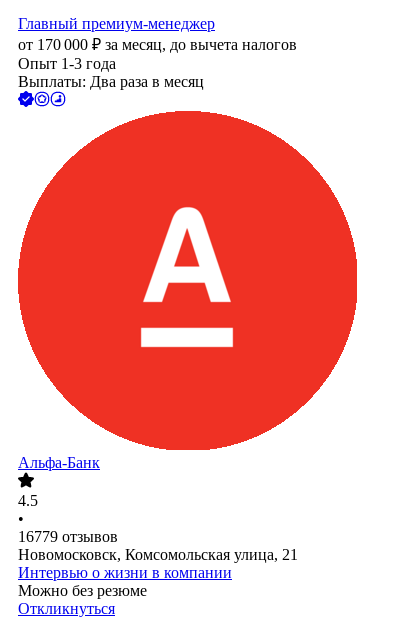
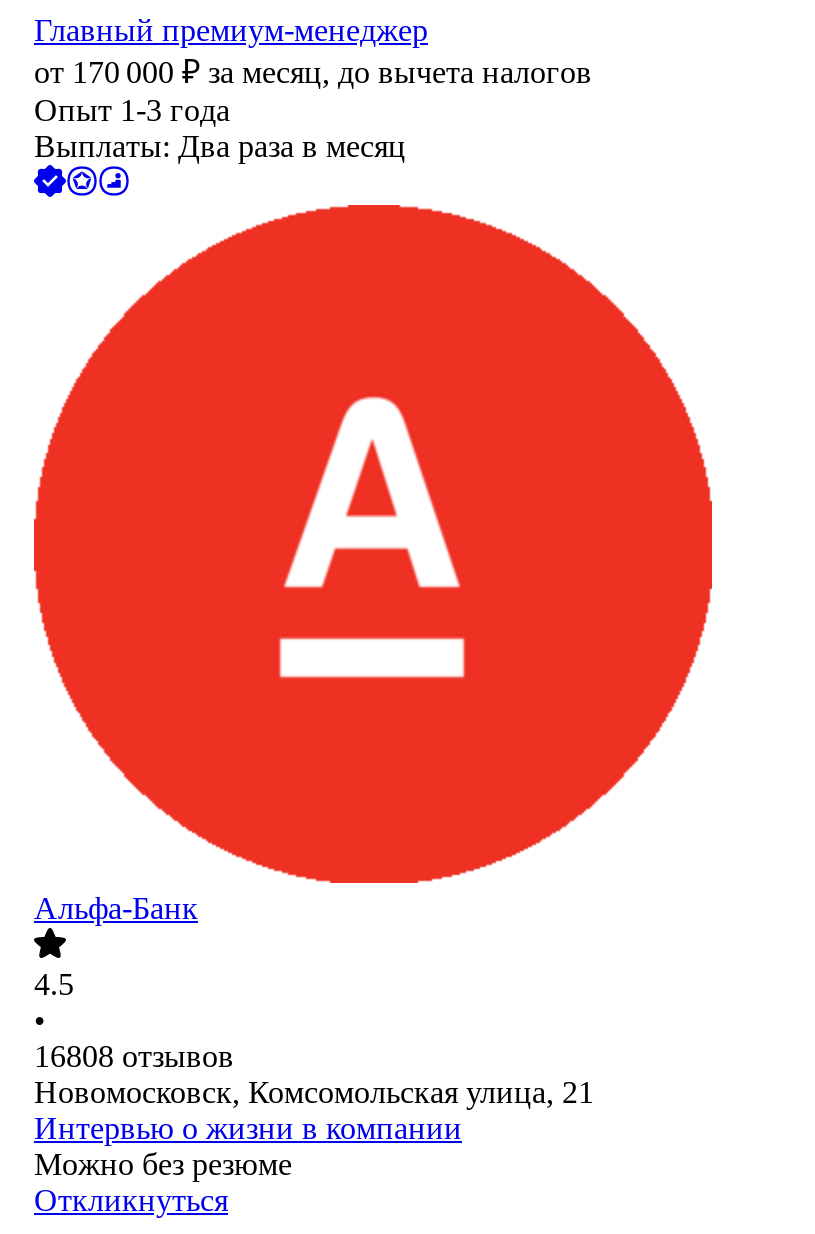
- 16779 отзывов
+ 16808 отзывов
